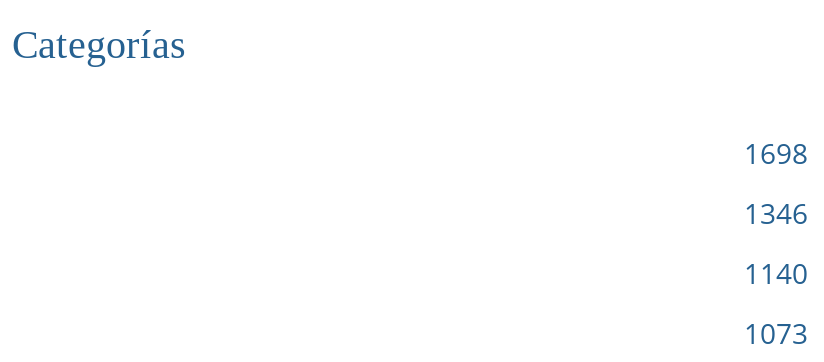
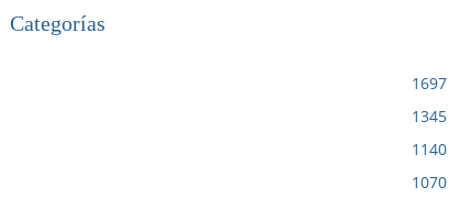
- 1698
+ 1697

- 1346
+ 1345

- 1073
+ 1070
